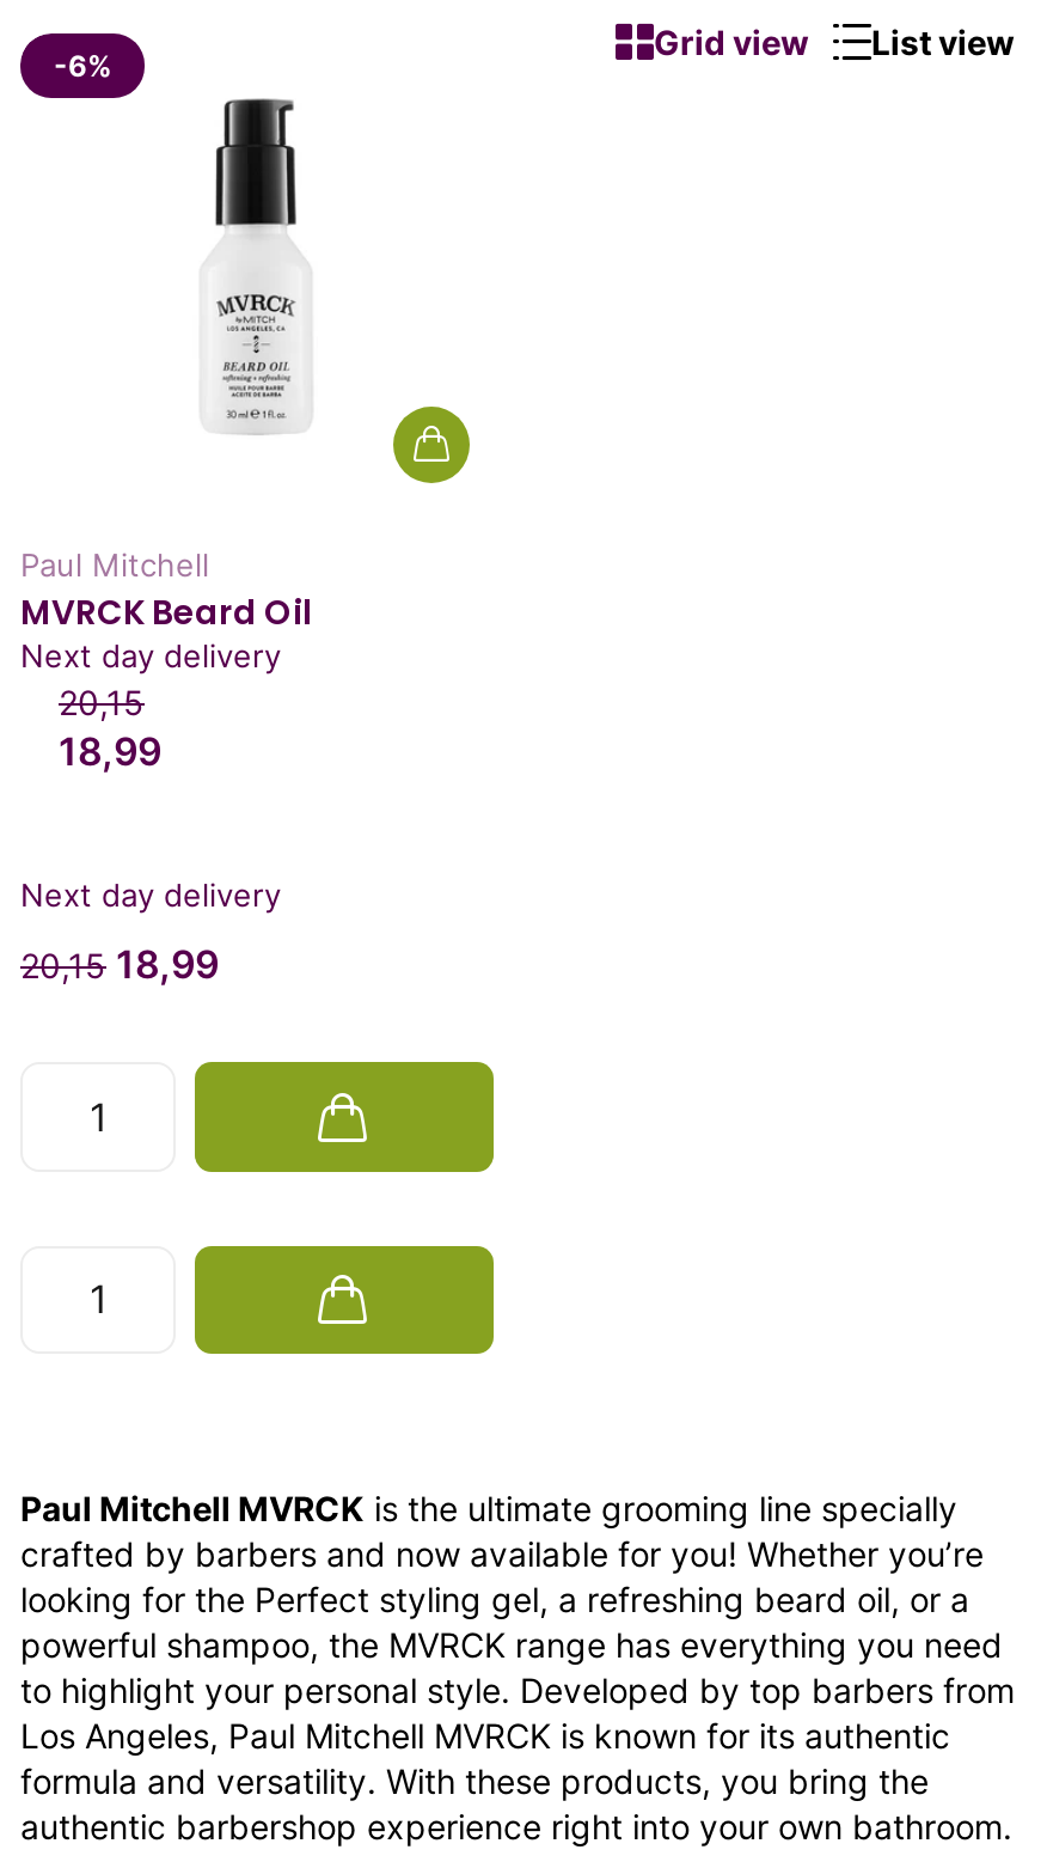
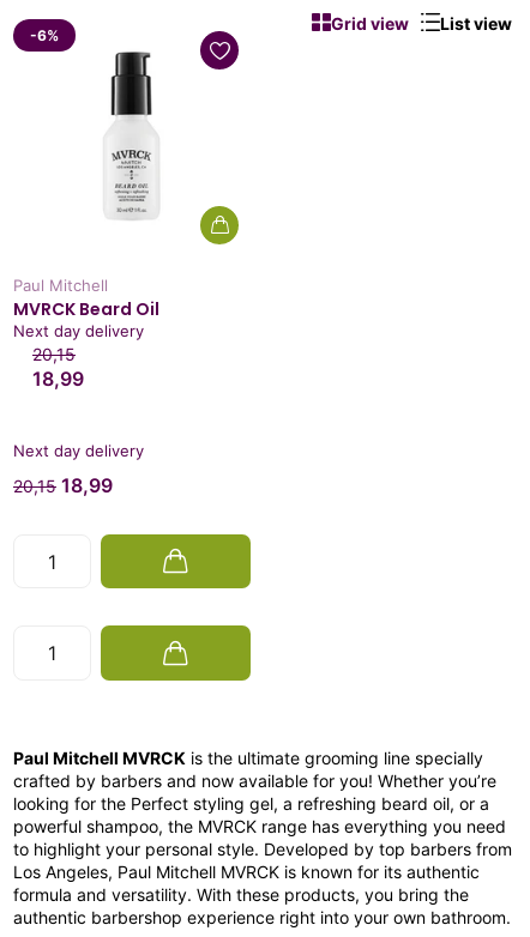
+ [image]
